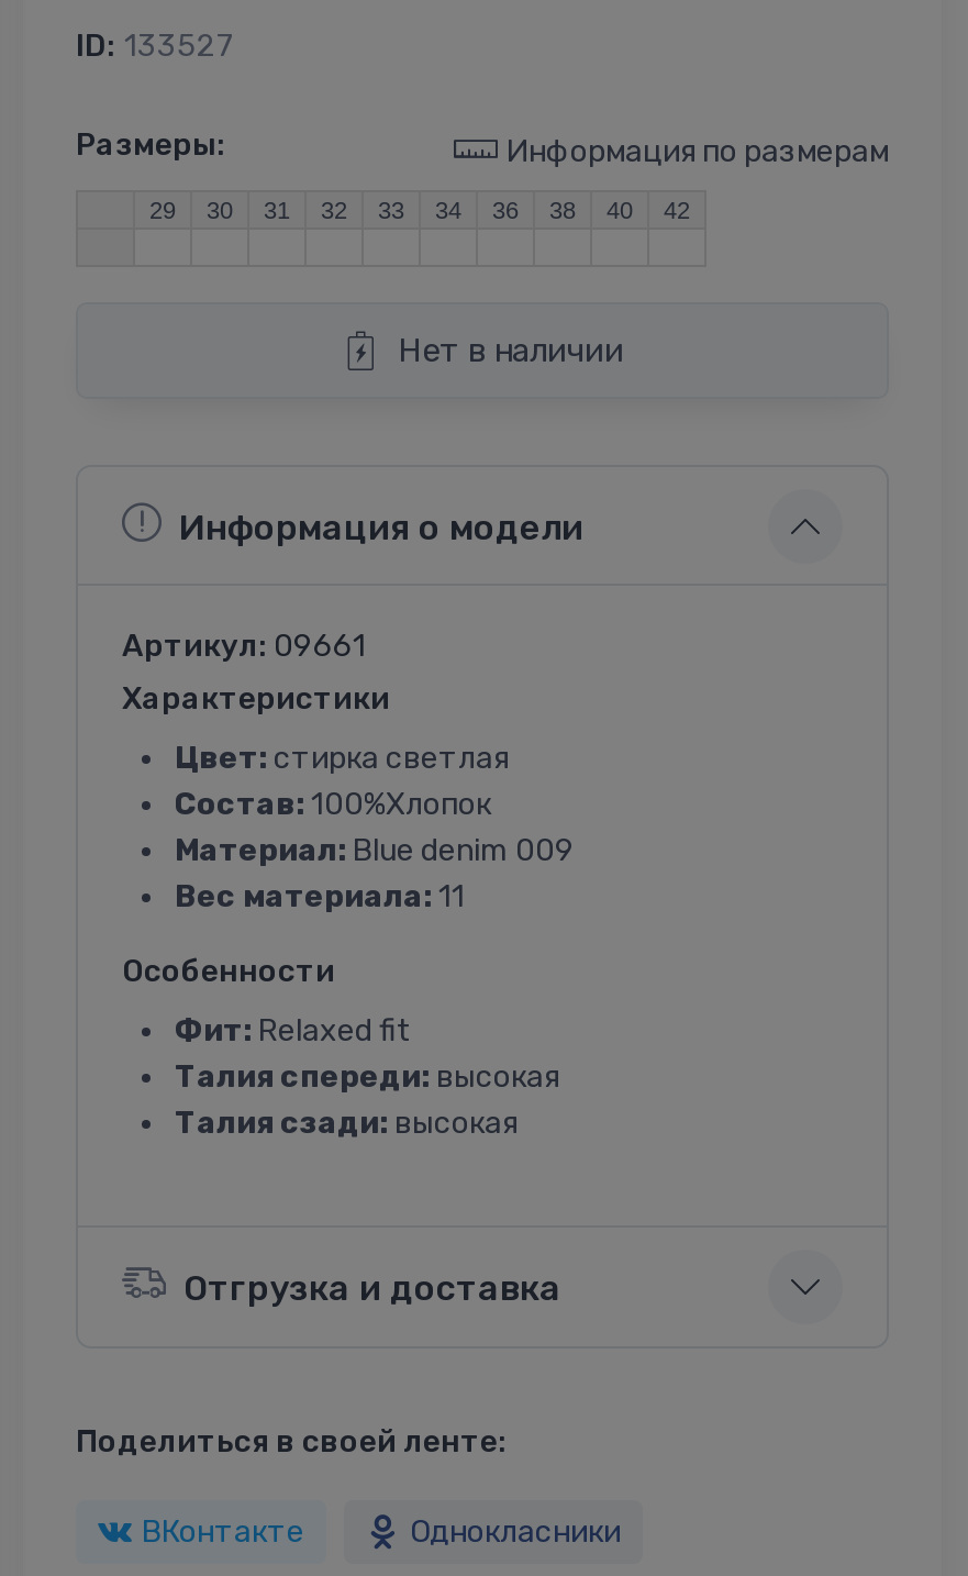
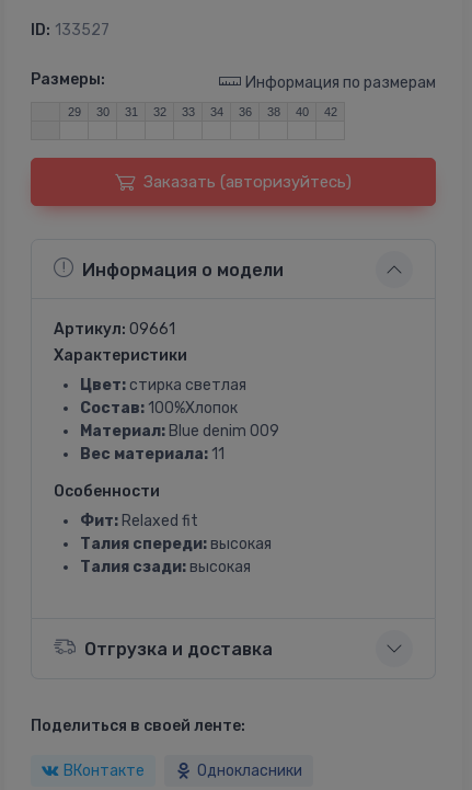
- Нет в наличии
+ Заказать (авторизуйтесь)
